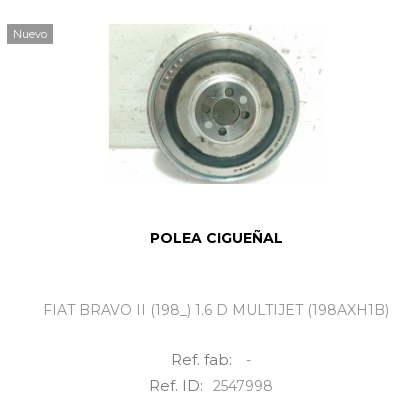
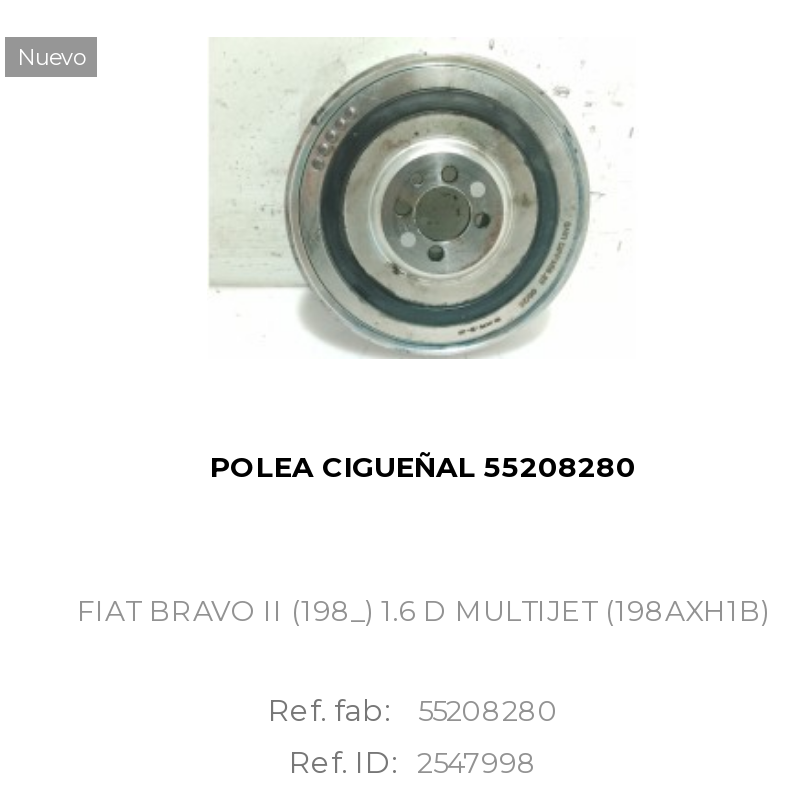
- POLEA CIGUEÑAL
+ POLEA CIGUEÑAL 55208280

- Ref. fab: -
+ Ref. fab: 55208280
